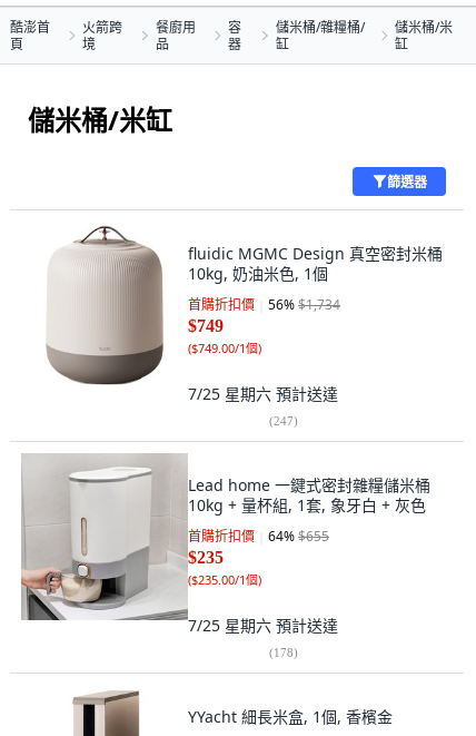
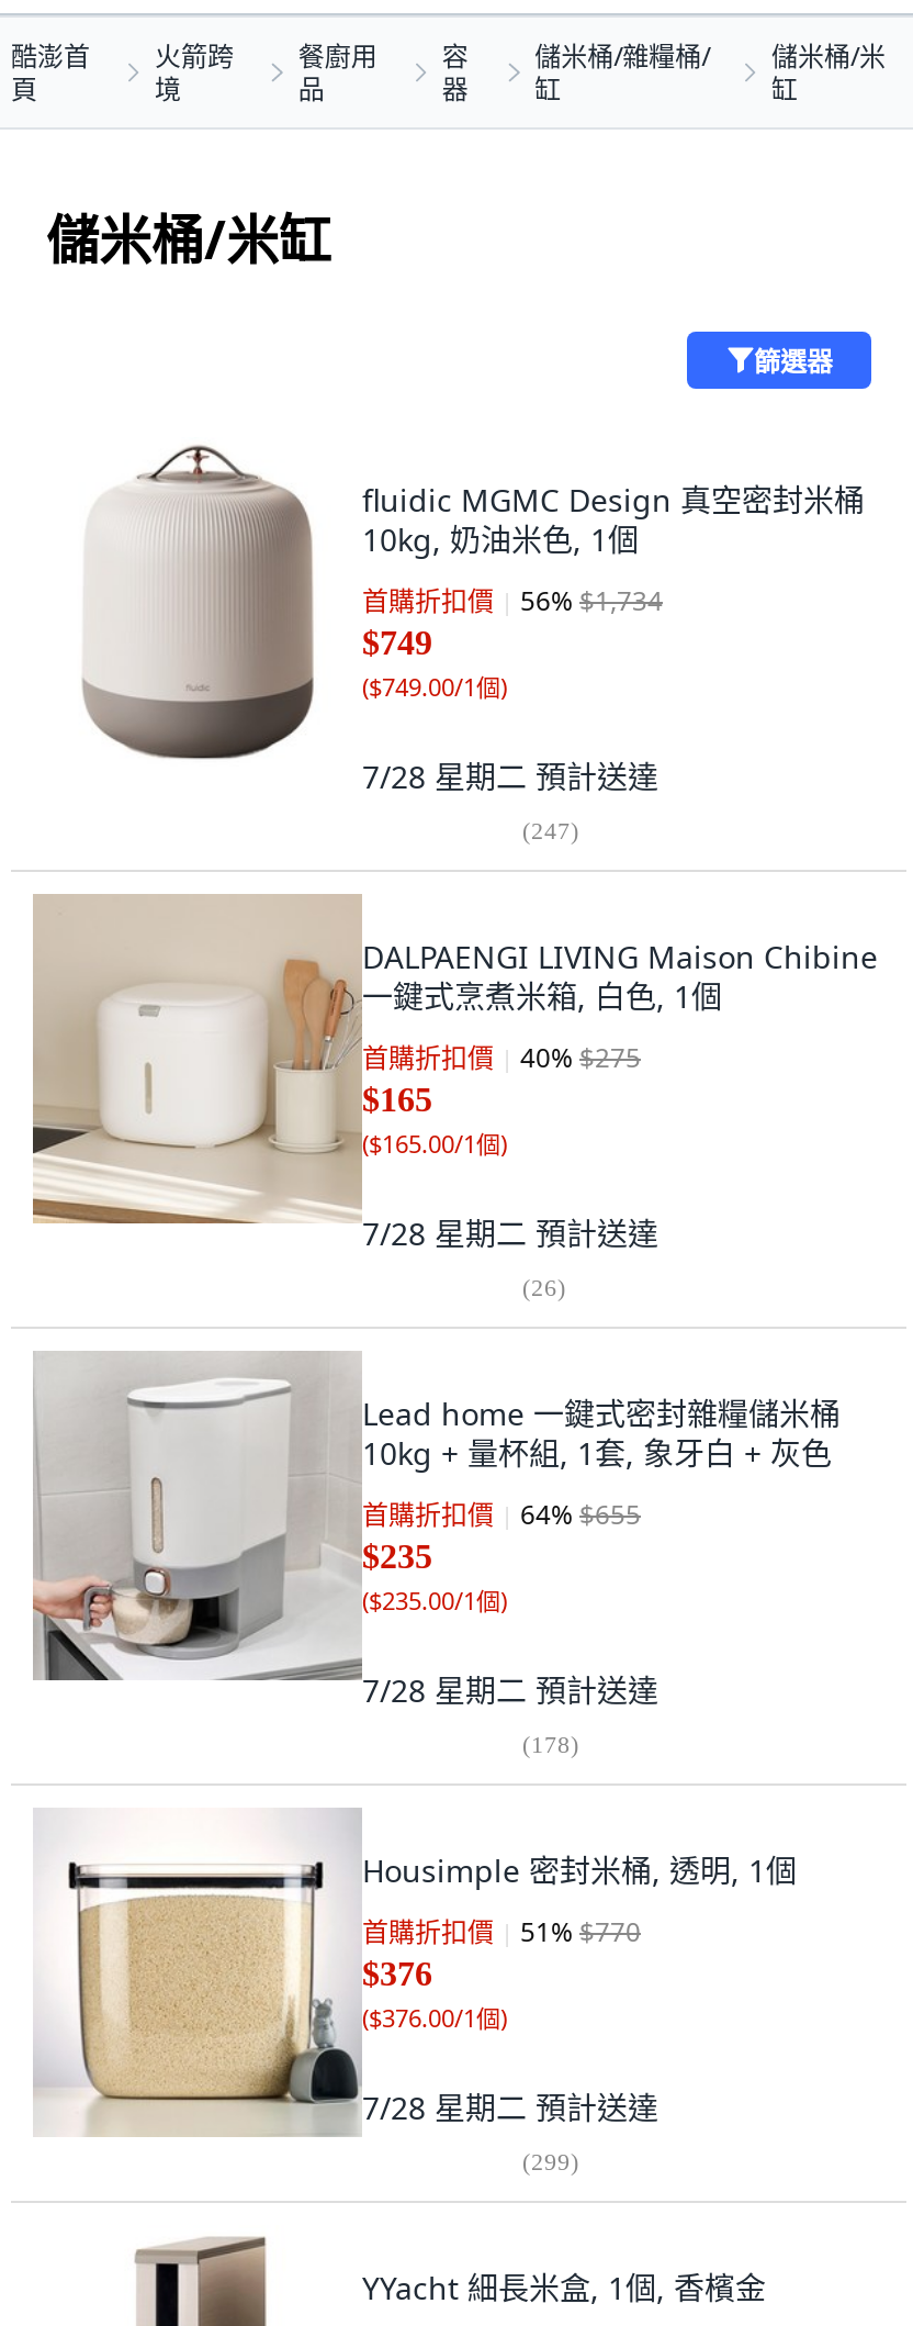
- 7/25 星期六預計送達
+ 7/28 星期二預計送達

+ [image]
+ DALPAENGI LIVING Maison Chibine
+ 一鍵式烹煮米箱, 白色, 1個
+ 首購折扣價
+ 40% $275
+ $165
+ ($165.00/1個)
+ 7/28 星期二預計送達
+ (26)

- 7/25 星期六預計送達
+ 7/28 星期二預計送達

+ [image]
+ Housimple 密封米桶, 透明, 1個
+ 首購折扣價
+ 51% $770
+ $376
+ ($376.00/1個)
+ 7/28 星期二預計送達
+ (299)
